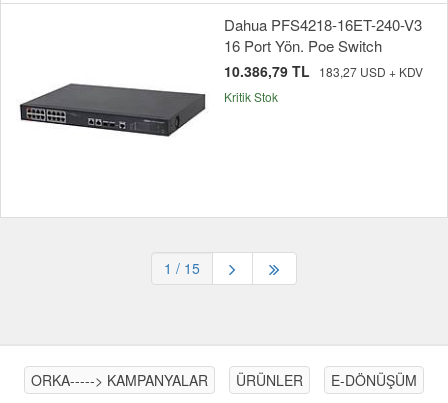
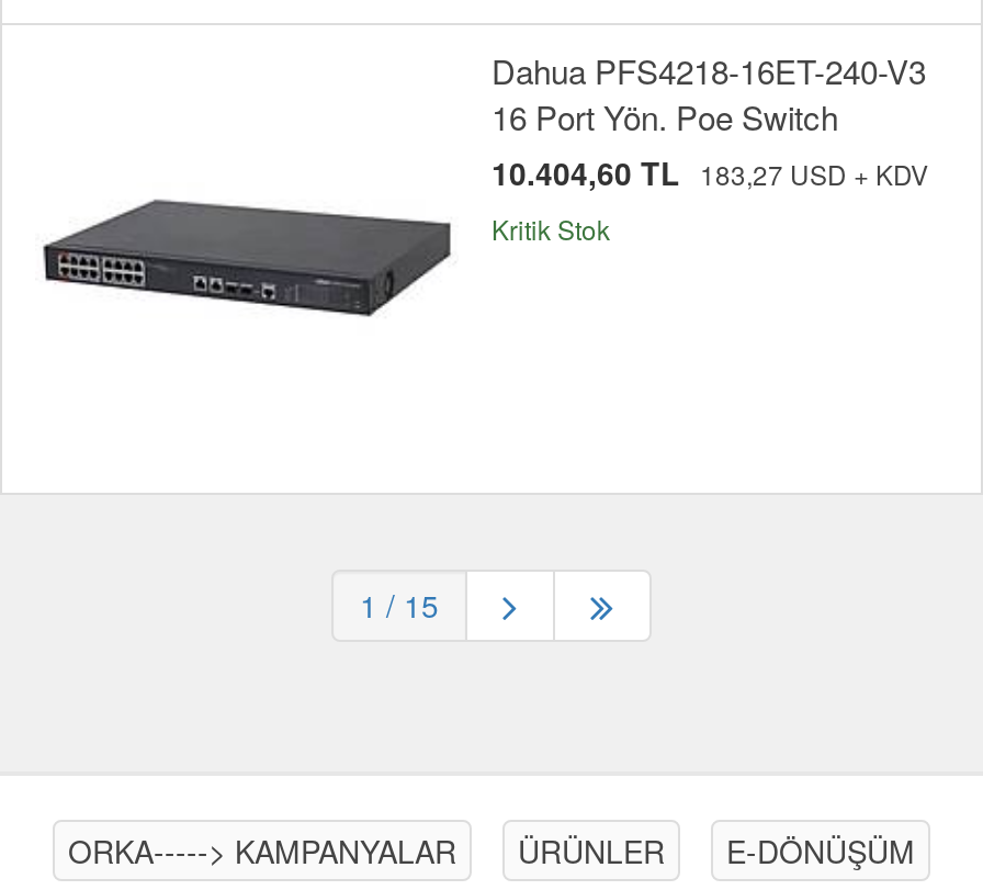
- 10.386,79 TL 183,27 USD + KDV
+ 10.404,60 TL 183,27 USD + KDV
